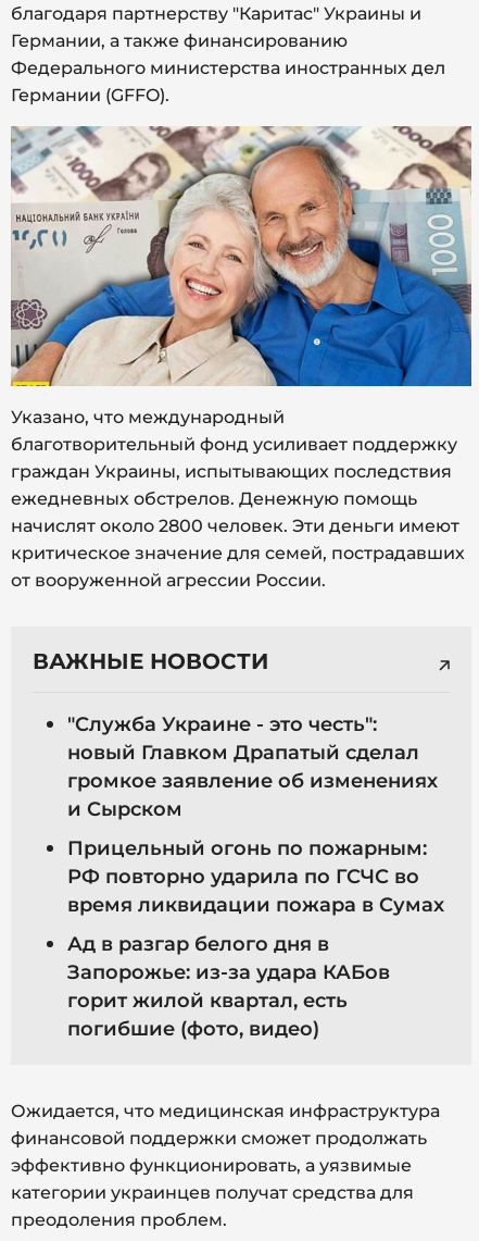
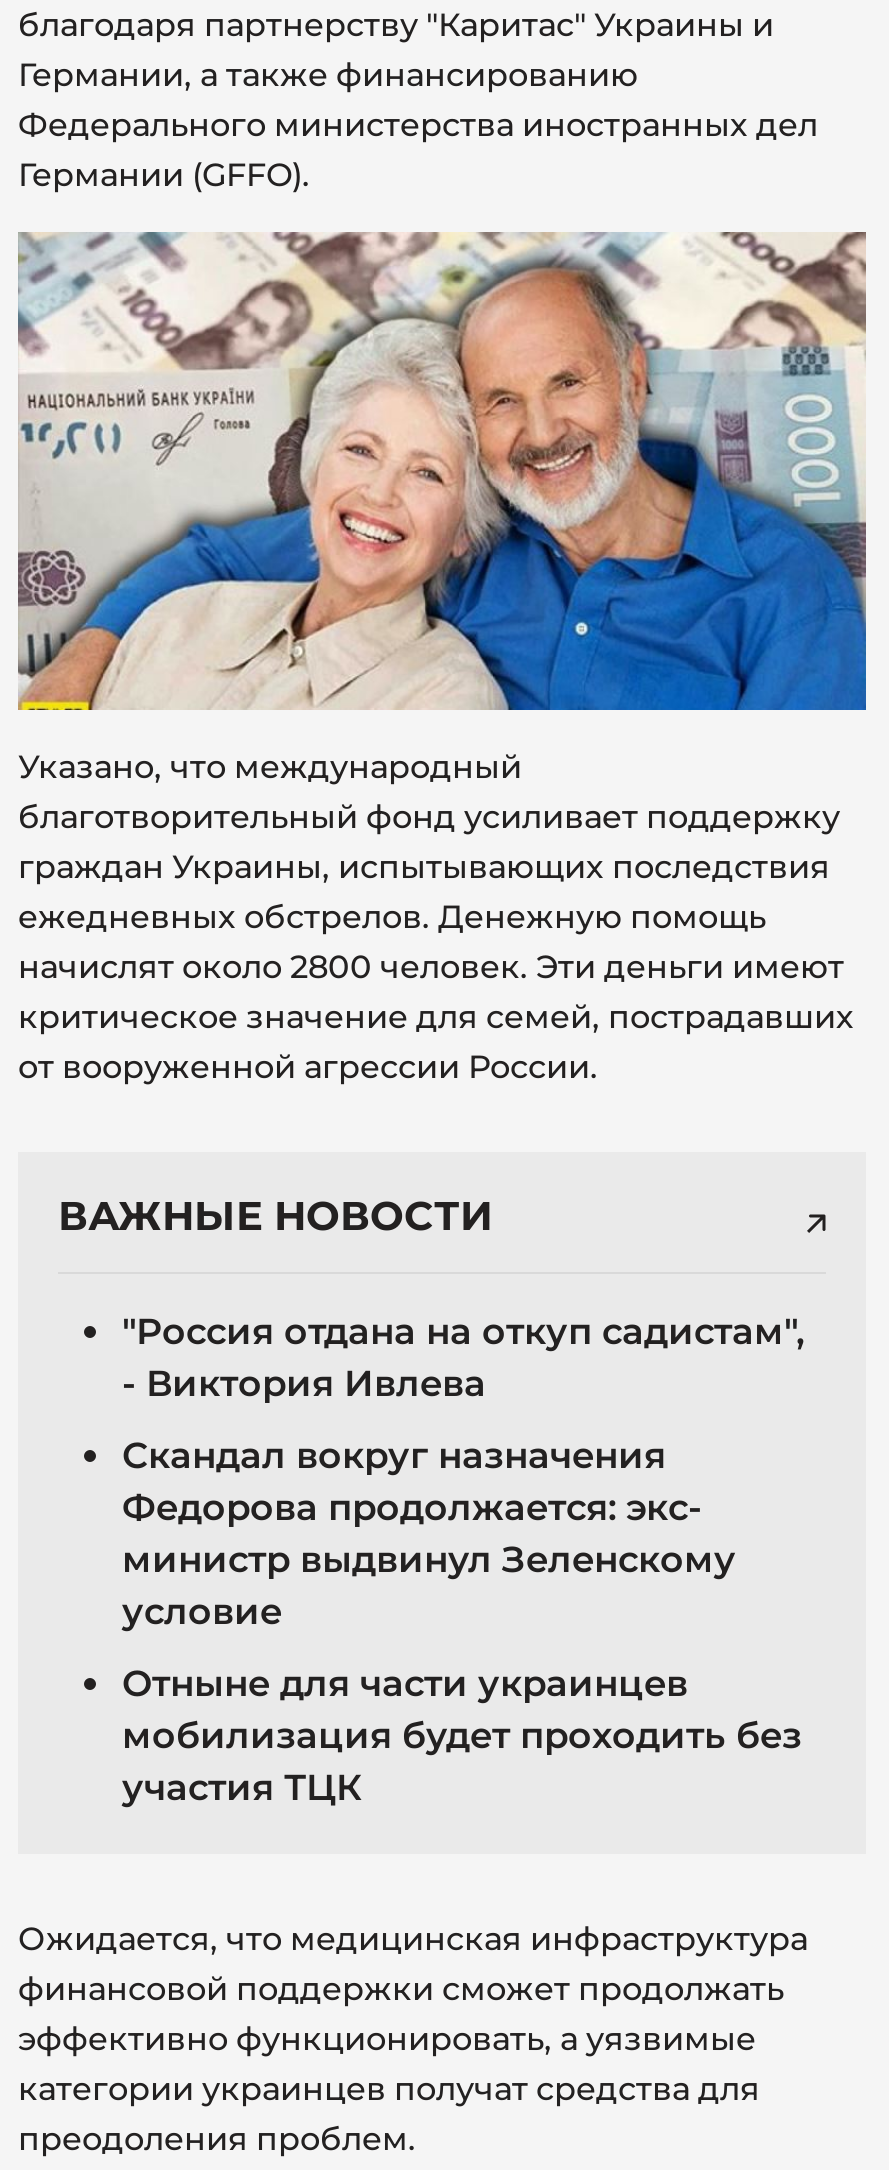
- "Служба Украине - это честь":
- новый Главком Драпатый сделал
- громкое заявление об изменениях
- и Сырском
+ "Россия отдана на откуп садистам",
+ - Виктория Ивлева

- Прицельный огонь по пожарным:
- РФ повторно ударила по ГСЧС во
- время ликвидации пожара в Сумах
+ Скандал вокруг назначения
+ Федорова продолжается: экс-
+ министр выдвинул Зеленскому
+ условие

- Ад в разгар белого дня в
- Запорожье: из-за удара КАБов
- горит жилой квартал, есть
- погибшие (фото, видео)
+ Отныне для части украинцев
+ мобилизация будет проходить без
+ участия ТЦК
